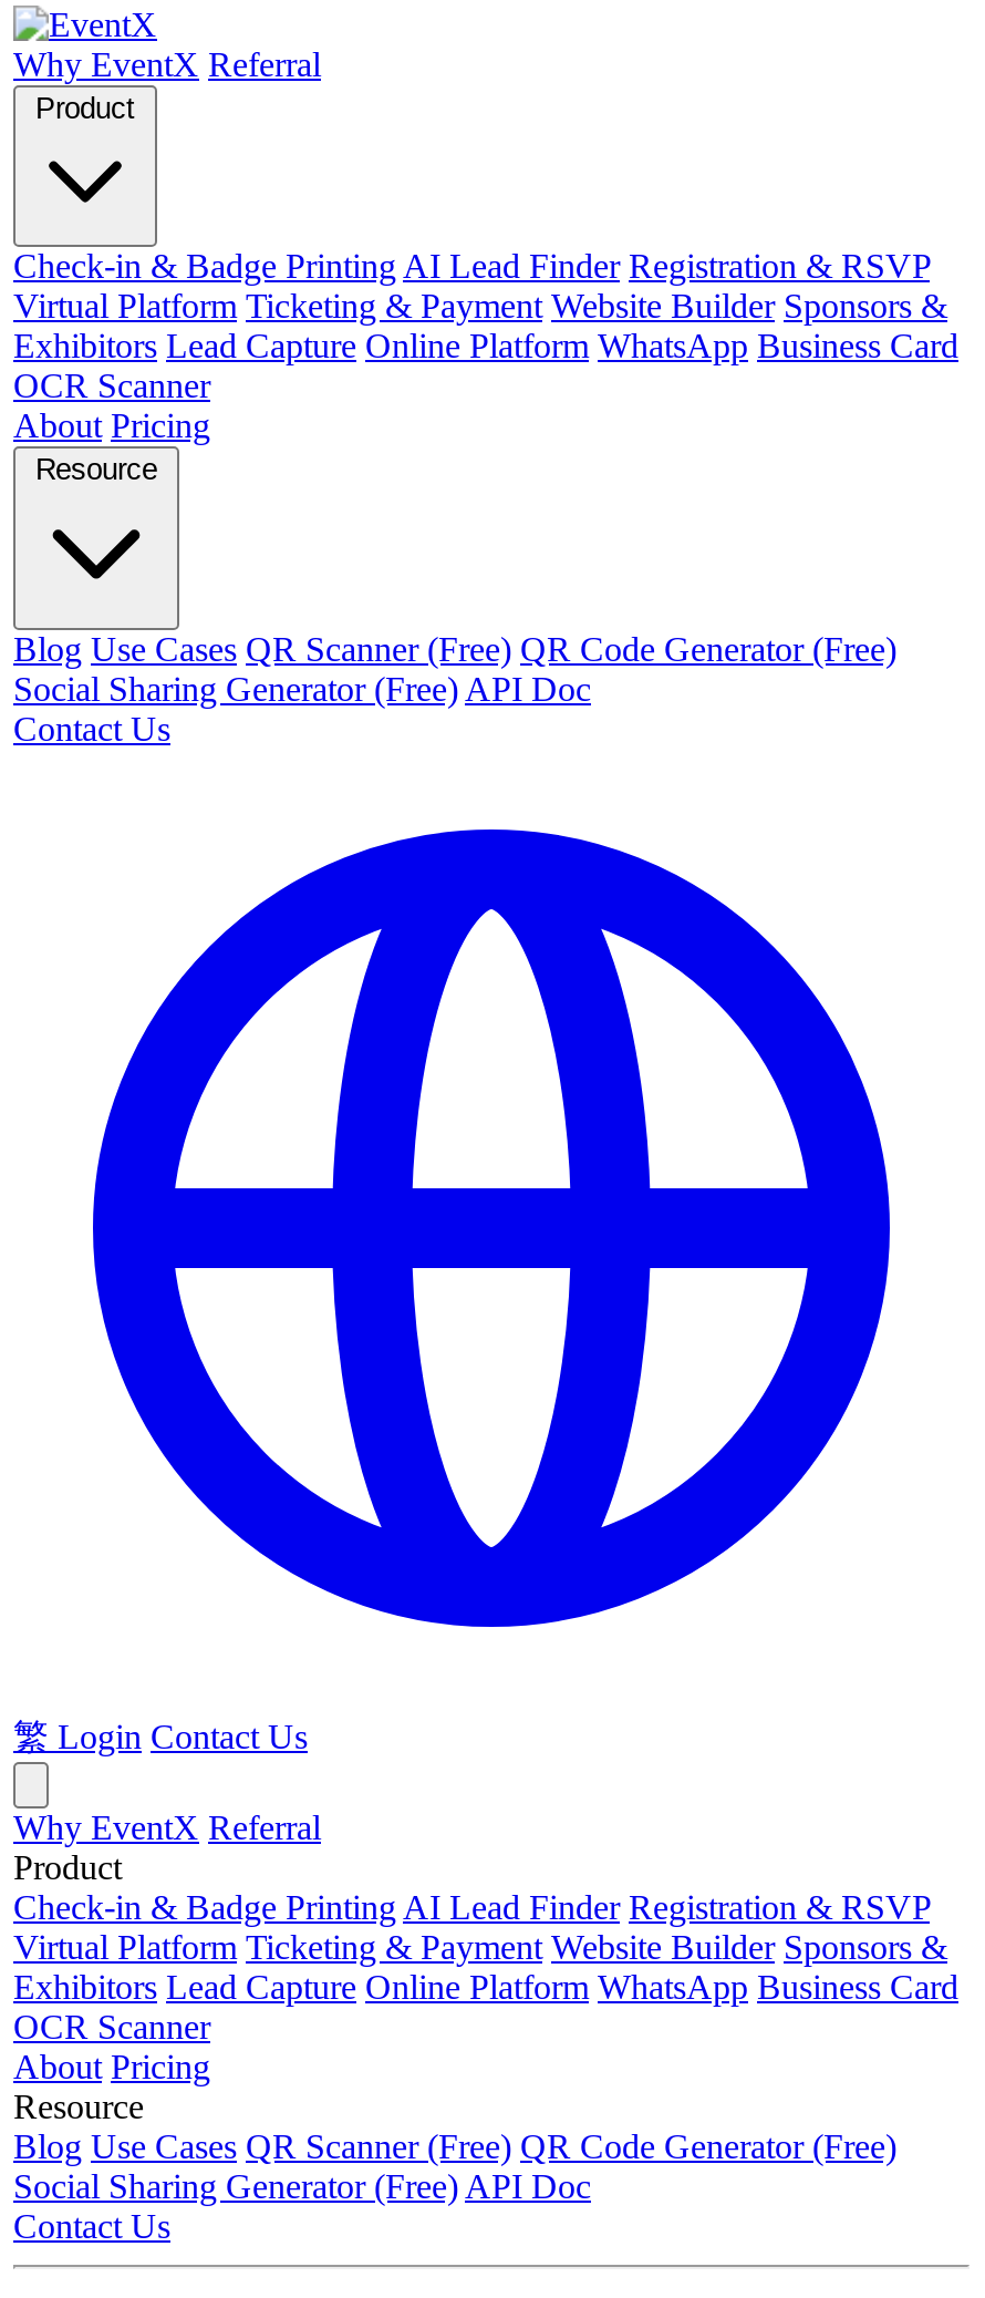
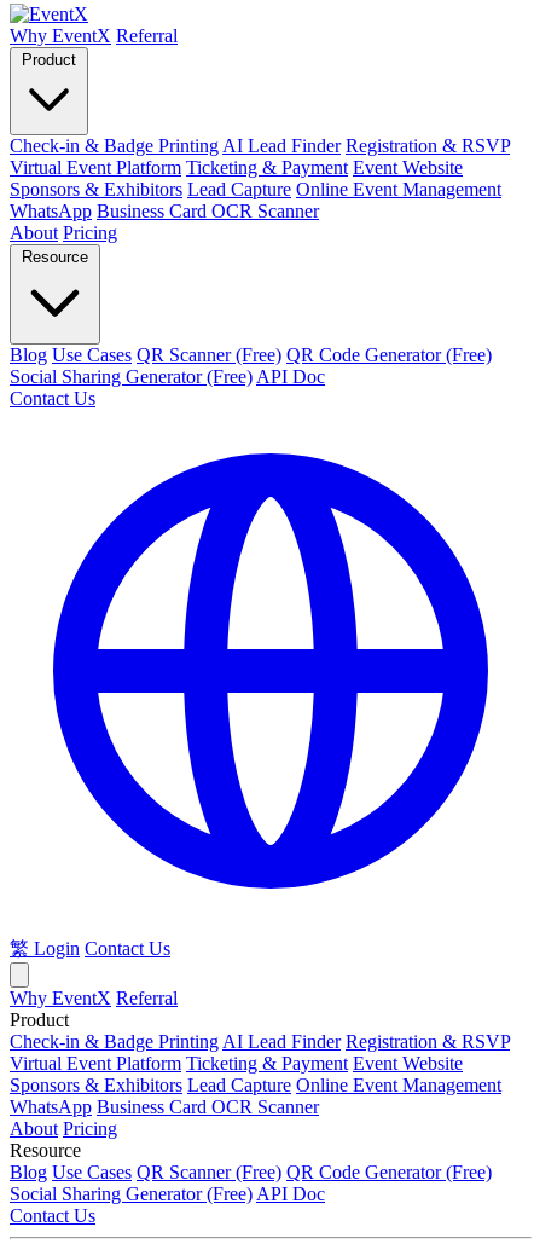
- Virtual Platform Ticketing & Payment Website Builder Sponsors &
- Exhibitors Lead Capture Online Platform WhatsApp Business Card
- OCR Scanner
+ Virtual Event Platform Ticketing & Payment Event Website
+ Sponsors & Exhibitors Lead Capture Online Event Management
+ WhatsApp Business Card OCR Scanner

- Virtual Platform Ticketing & Payment Website Builder Sponsors &
- Exhibitors Lead Capture Online Platform WhatsApp Business Card
- OCR Scanner
+ Virtual Event Platform Ticketing & Payment Event Website
+ Sponsors & Exhibitors Lead Capture Online Event Management
+ WhatsApp Business Card OCR Scanner
